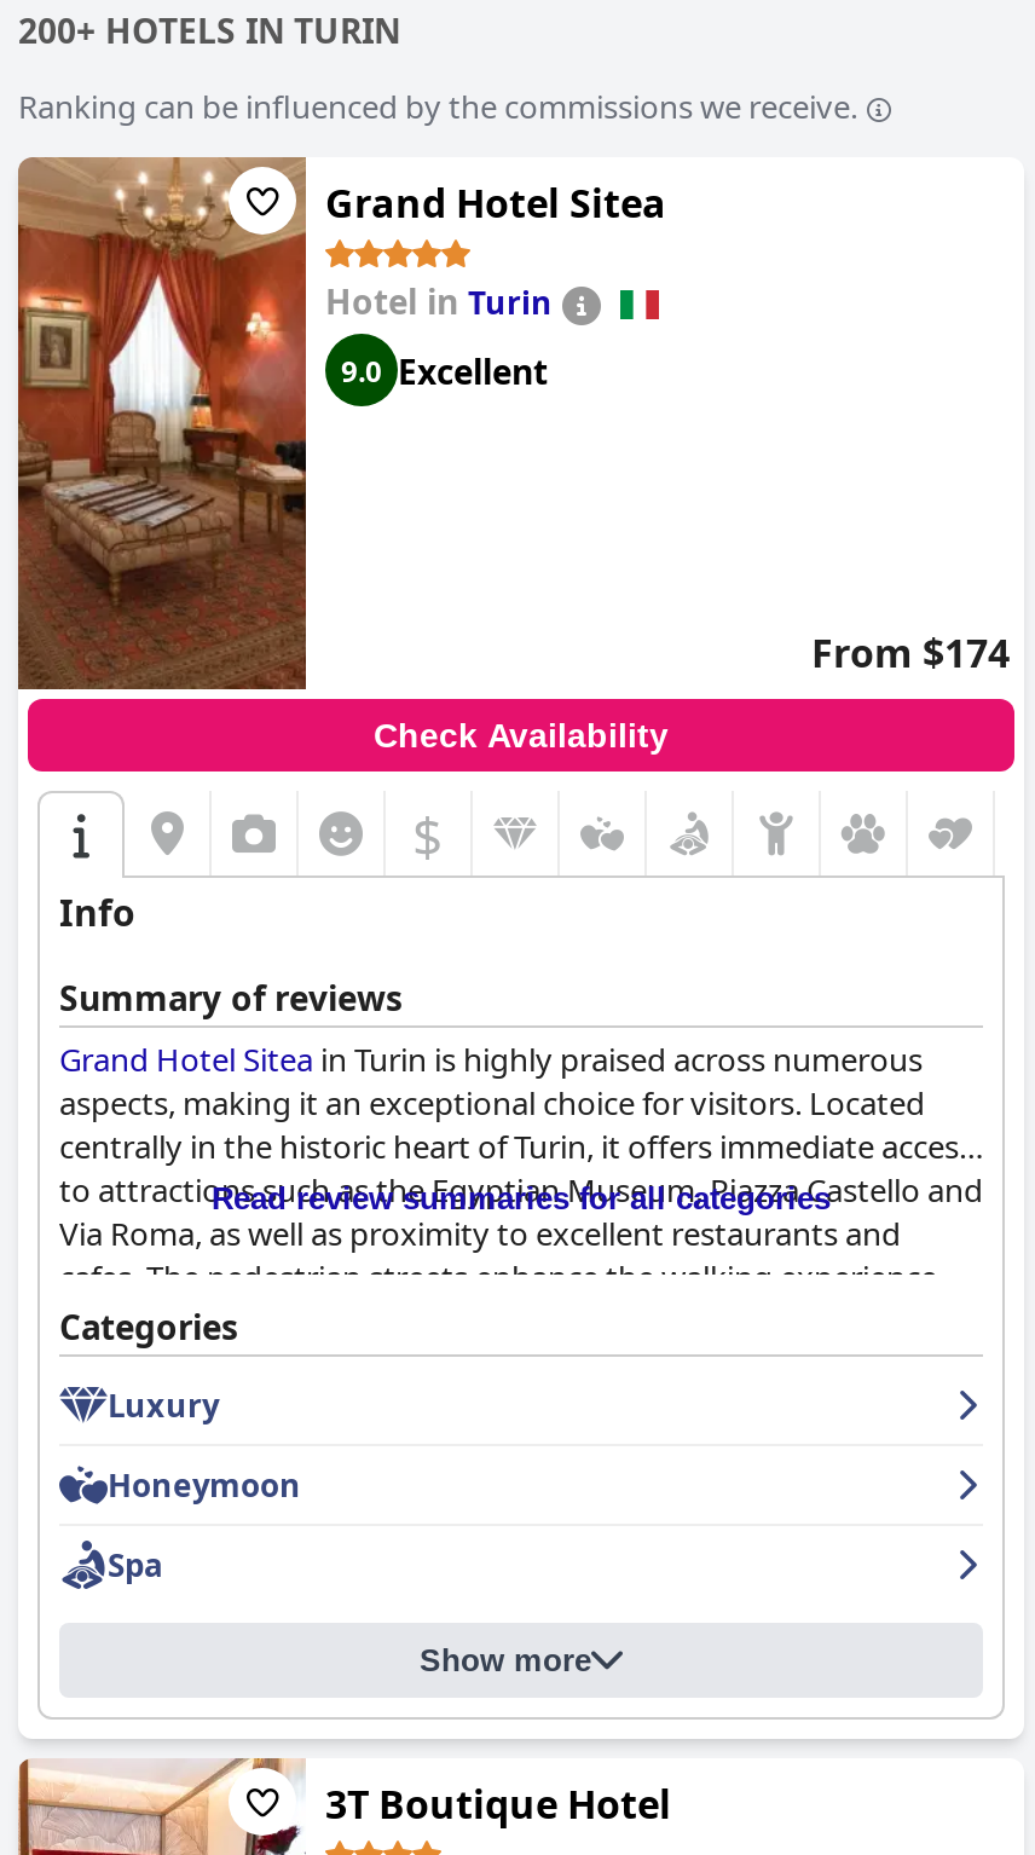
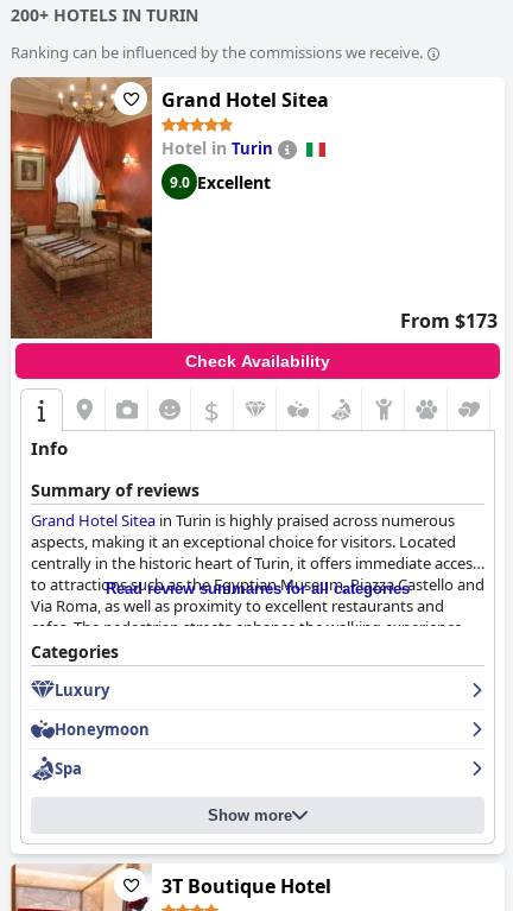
- From $174
+ From $173
